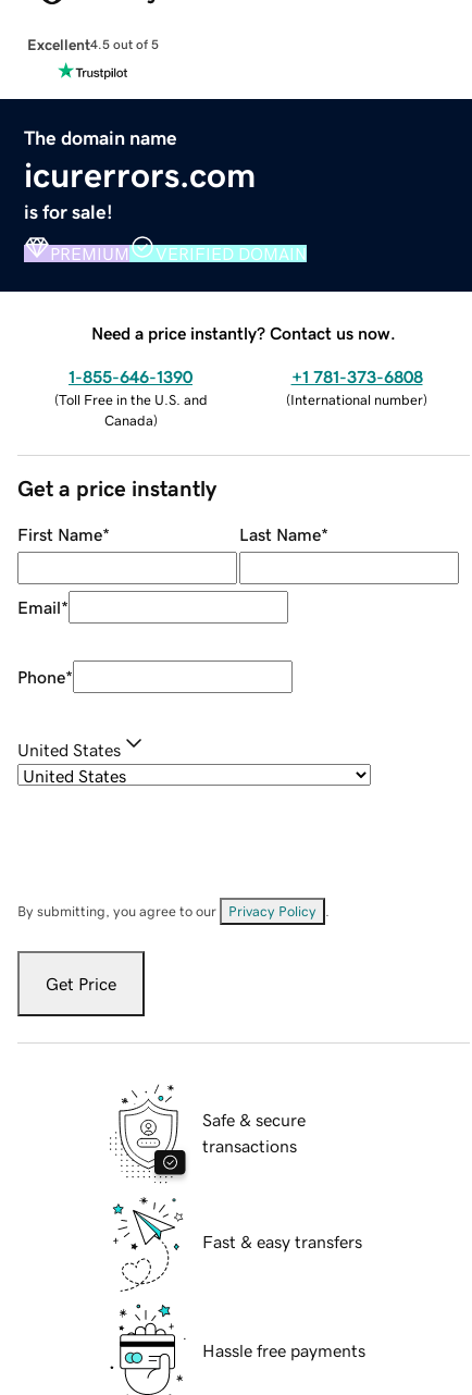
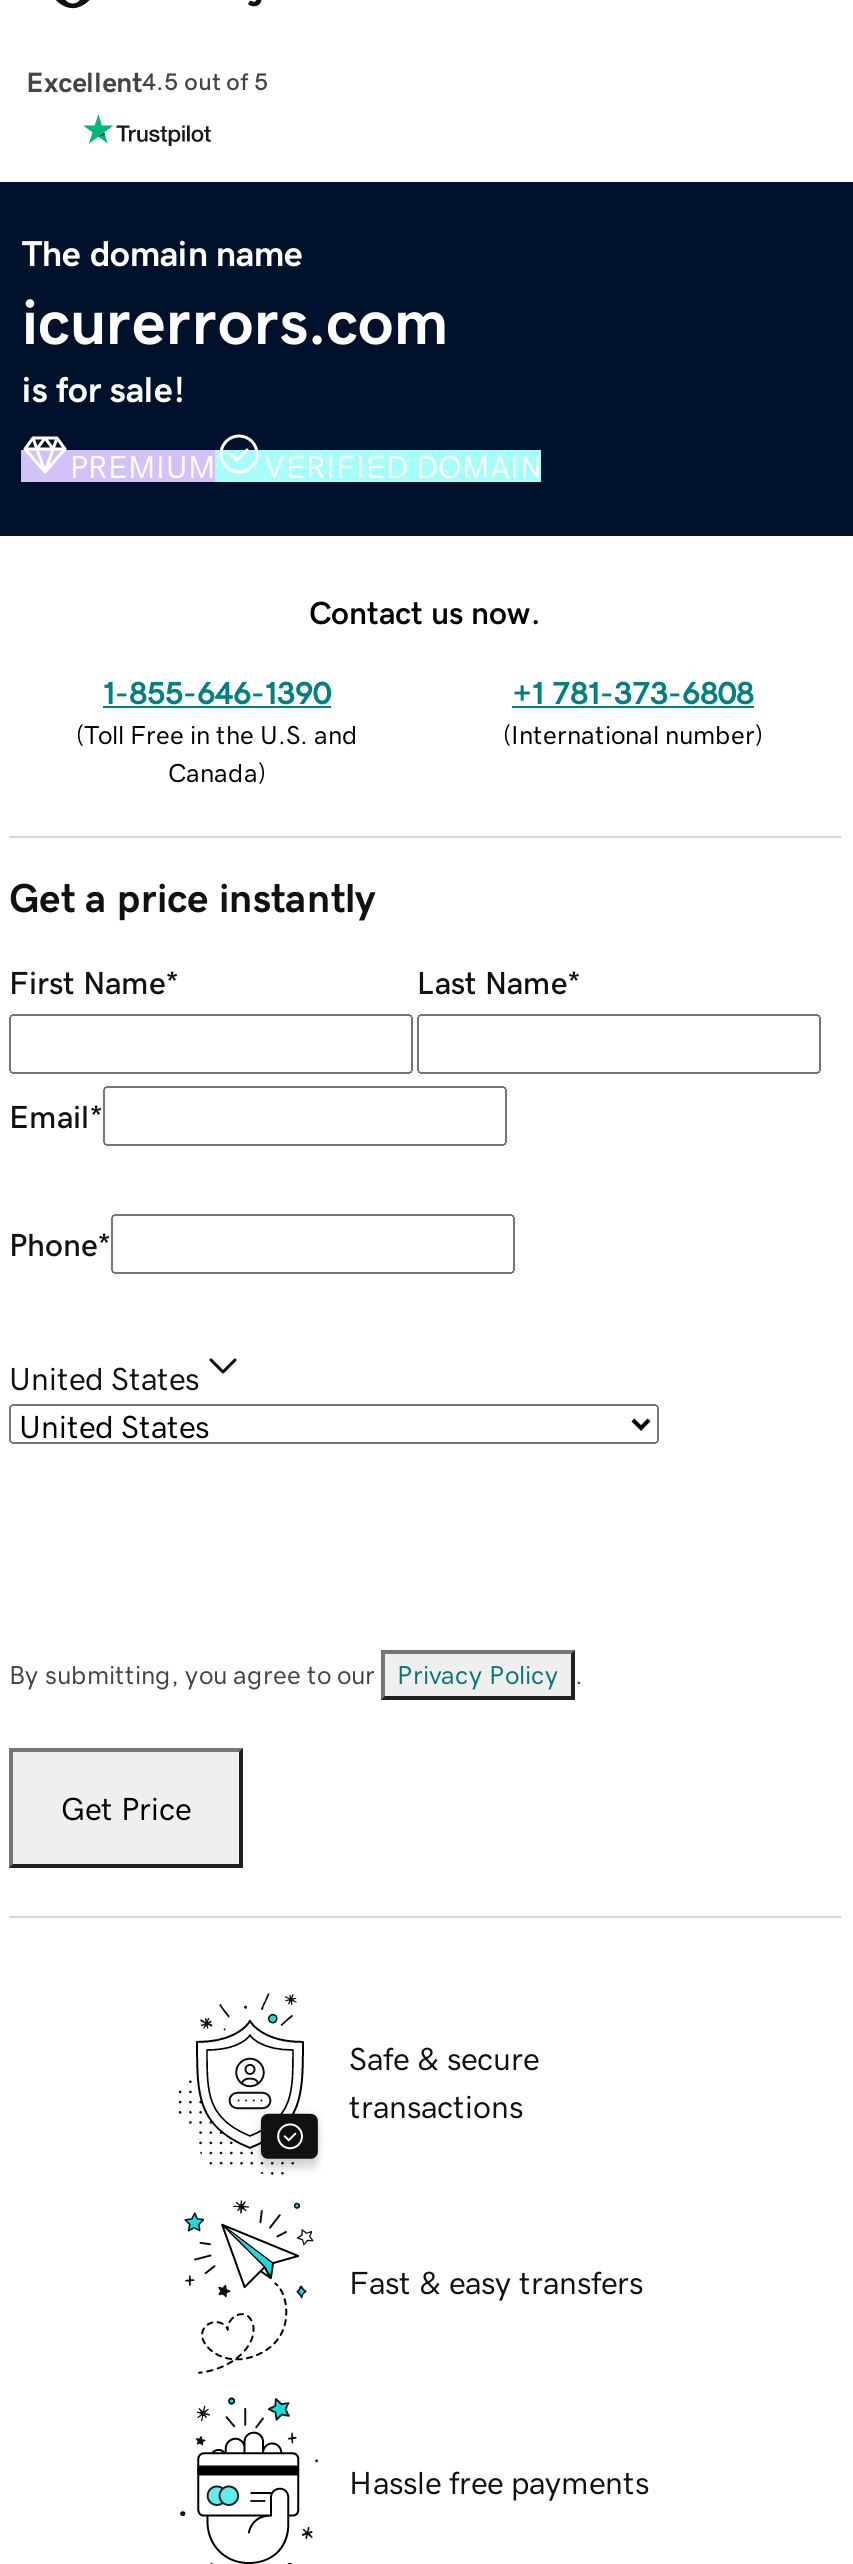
- Need a price instantly? Contact us now.
+ Contact us now.
